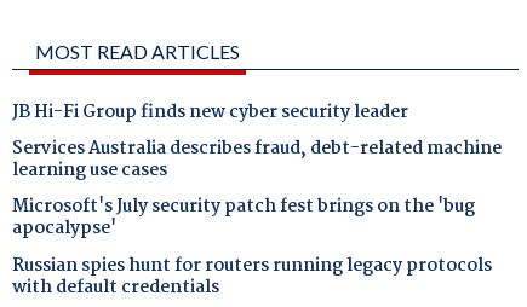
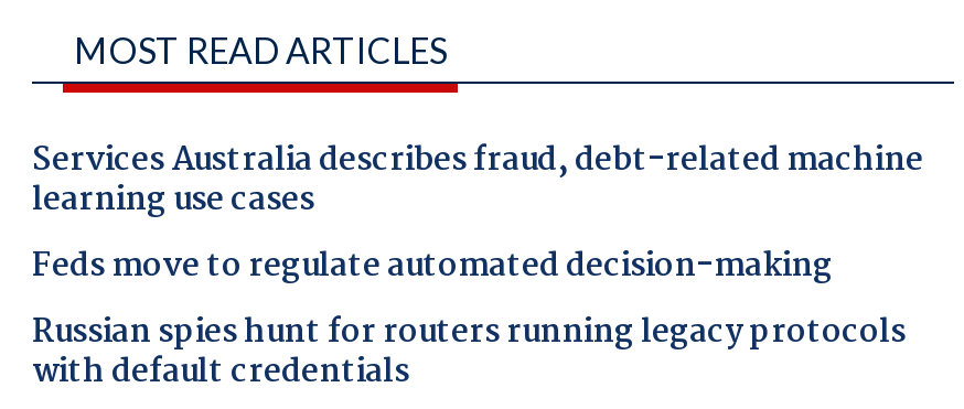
- JB Hi-Fi Group finds new cyber security leader

- Microsoft's July security patch fest brings on the 'bug
- apocalypse'
+ Feds move to regulate automated decision-making
